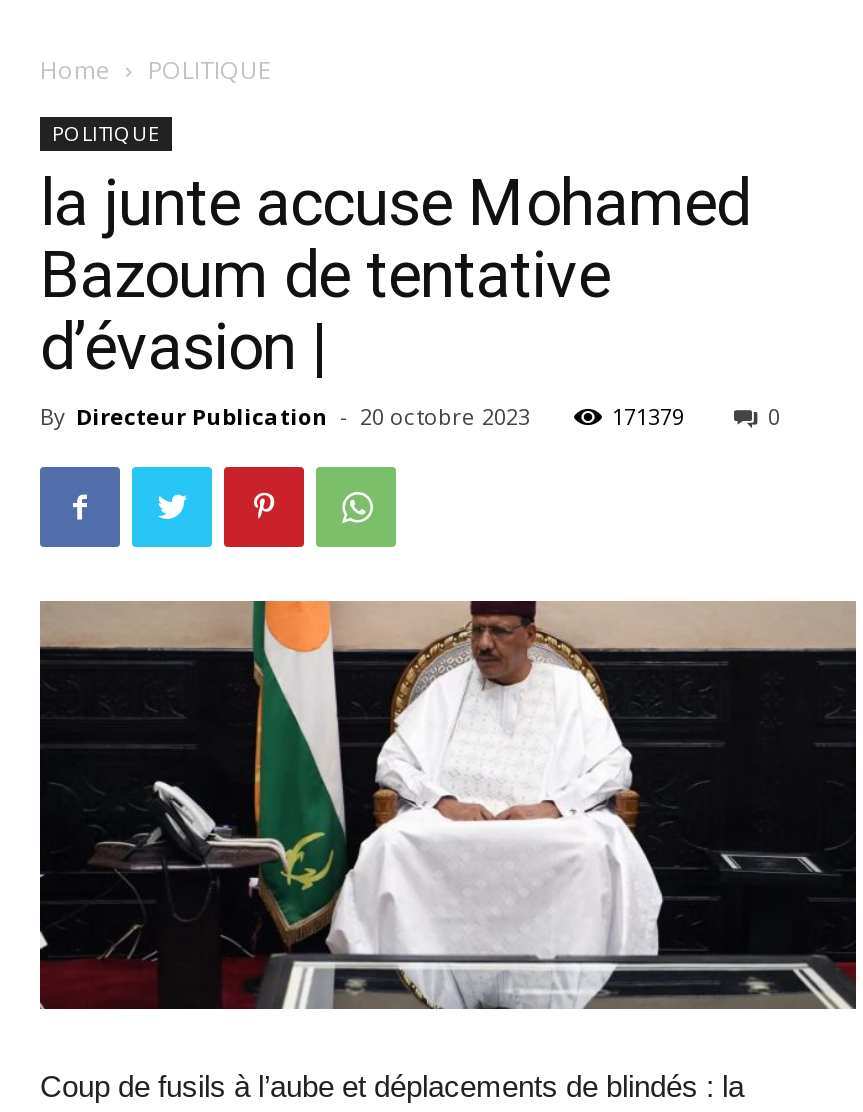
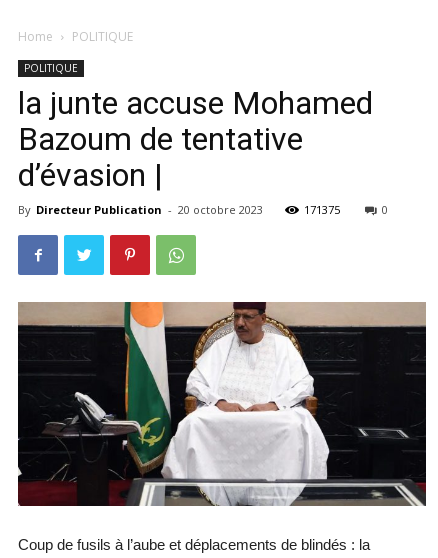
- 171379
+ 171375
